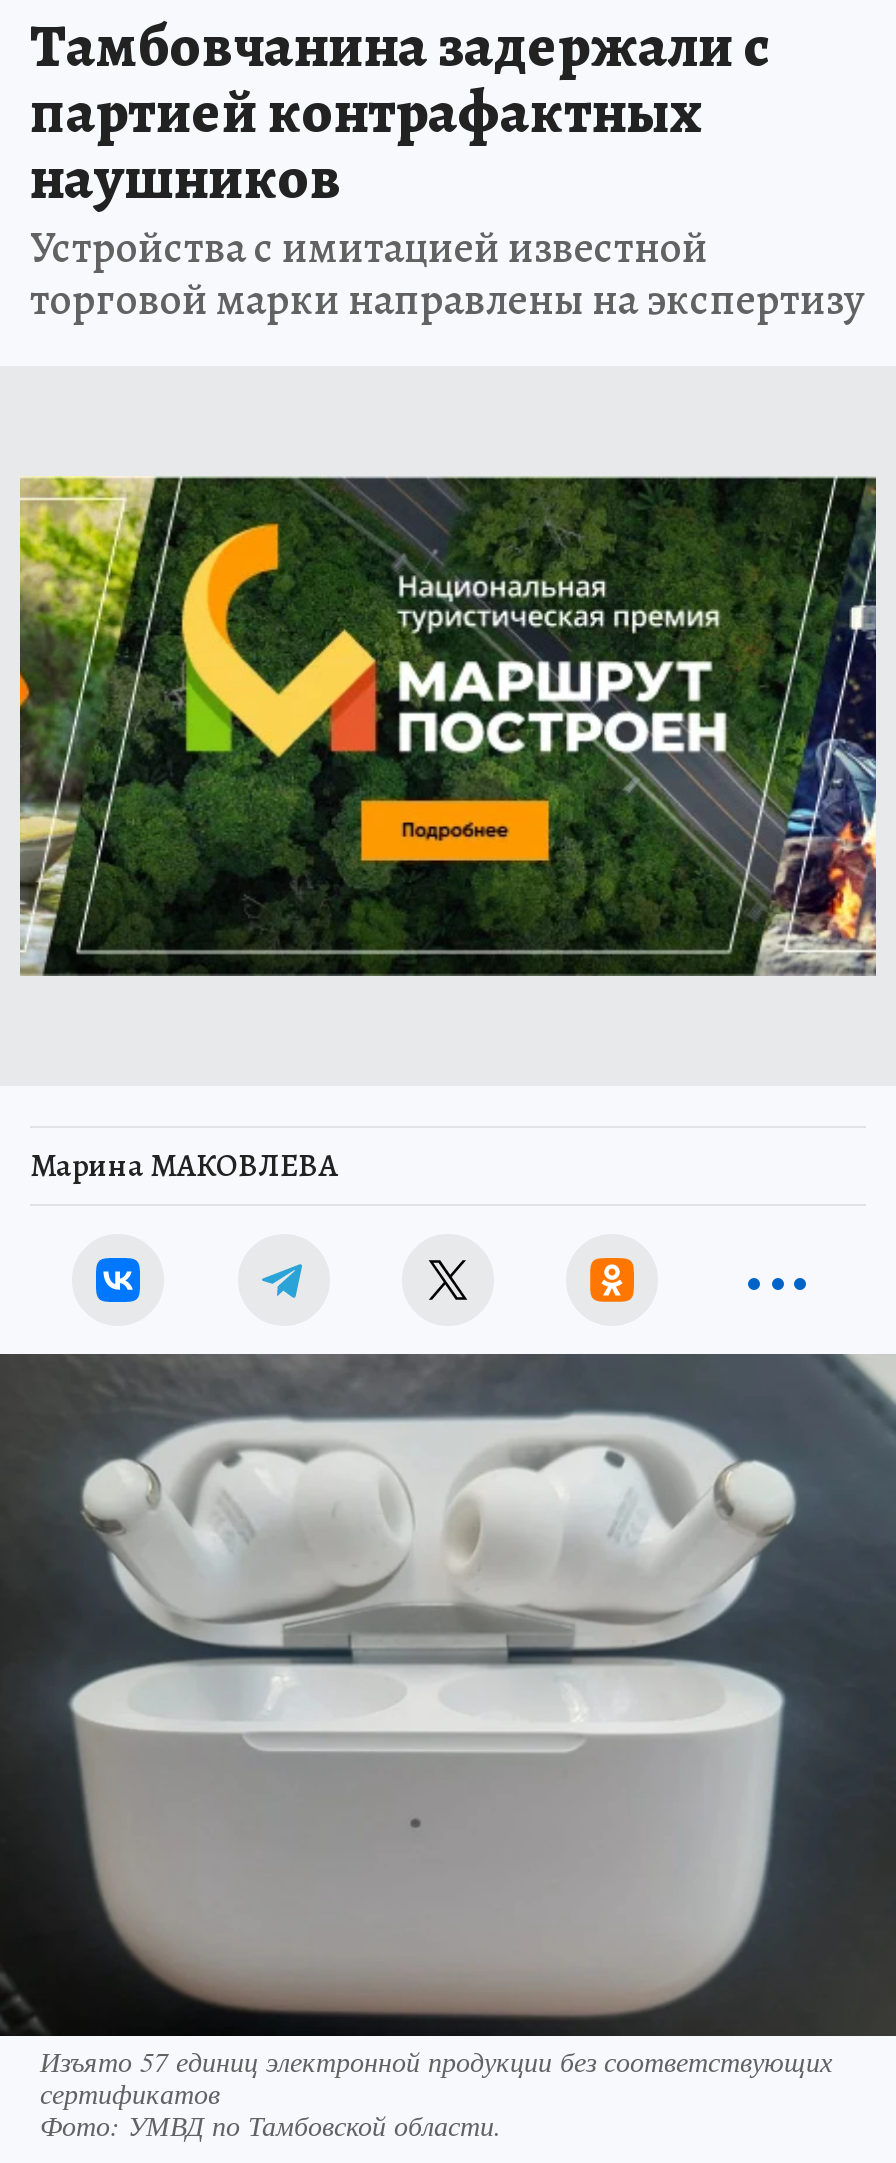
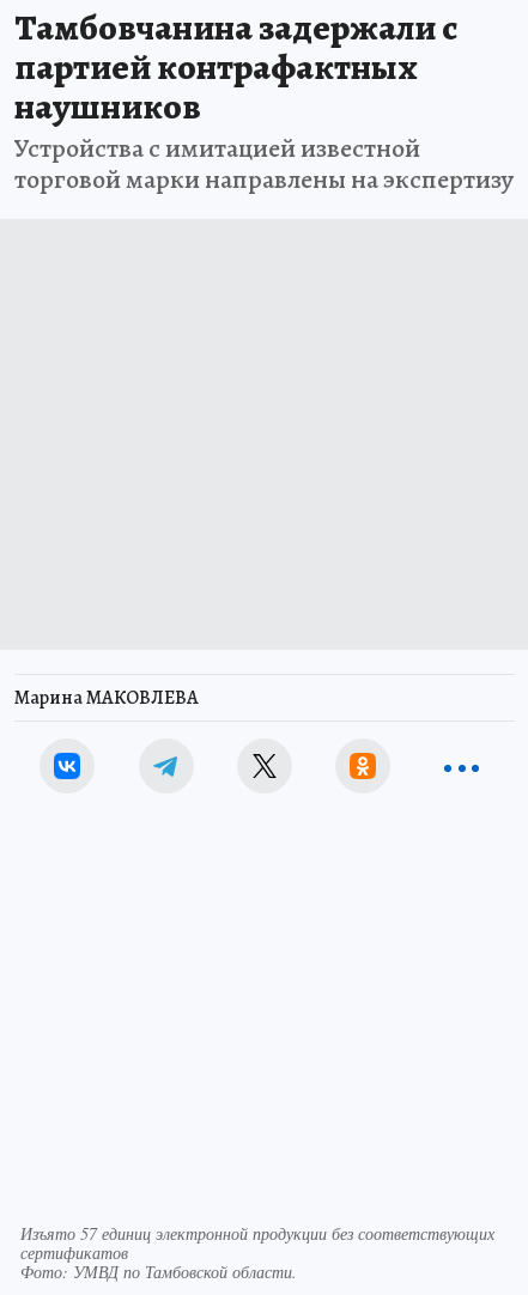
- [image]

- [image]
